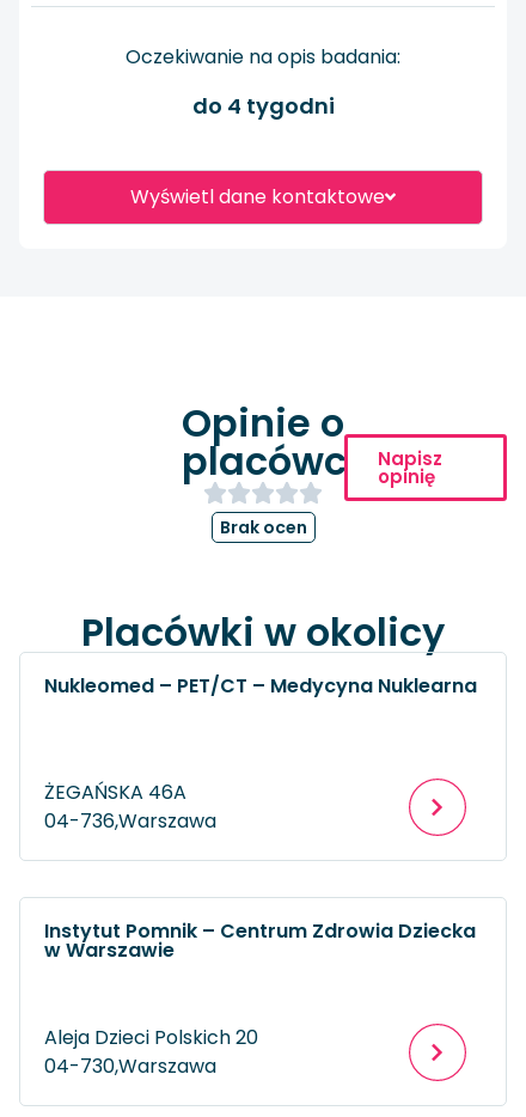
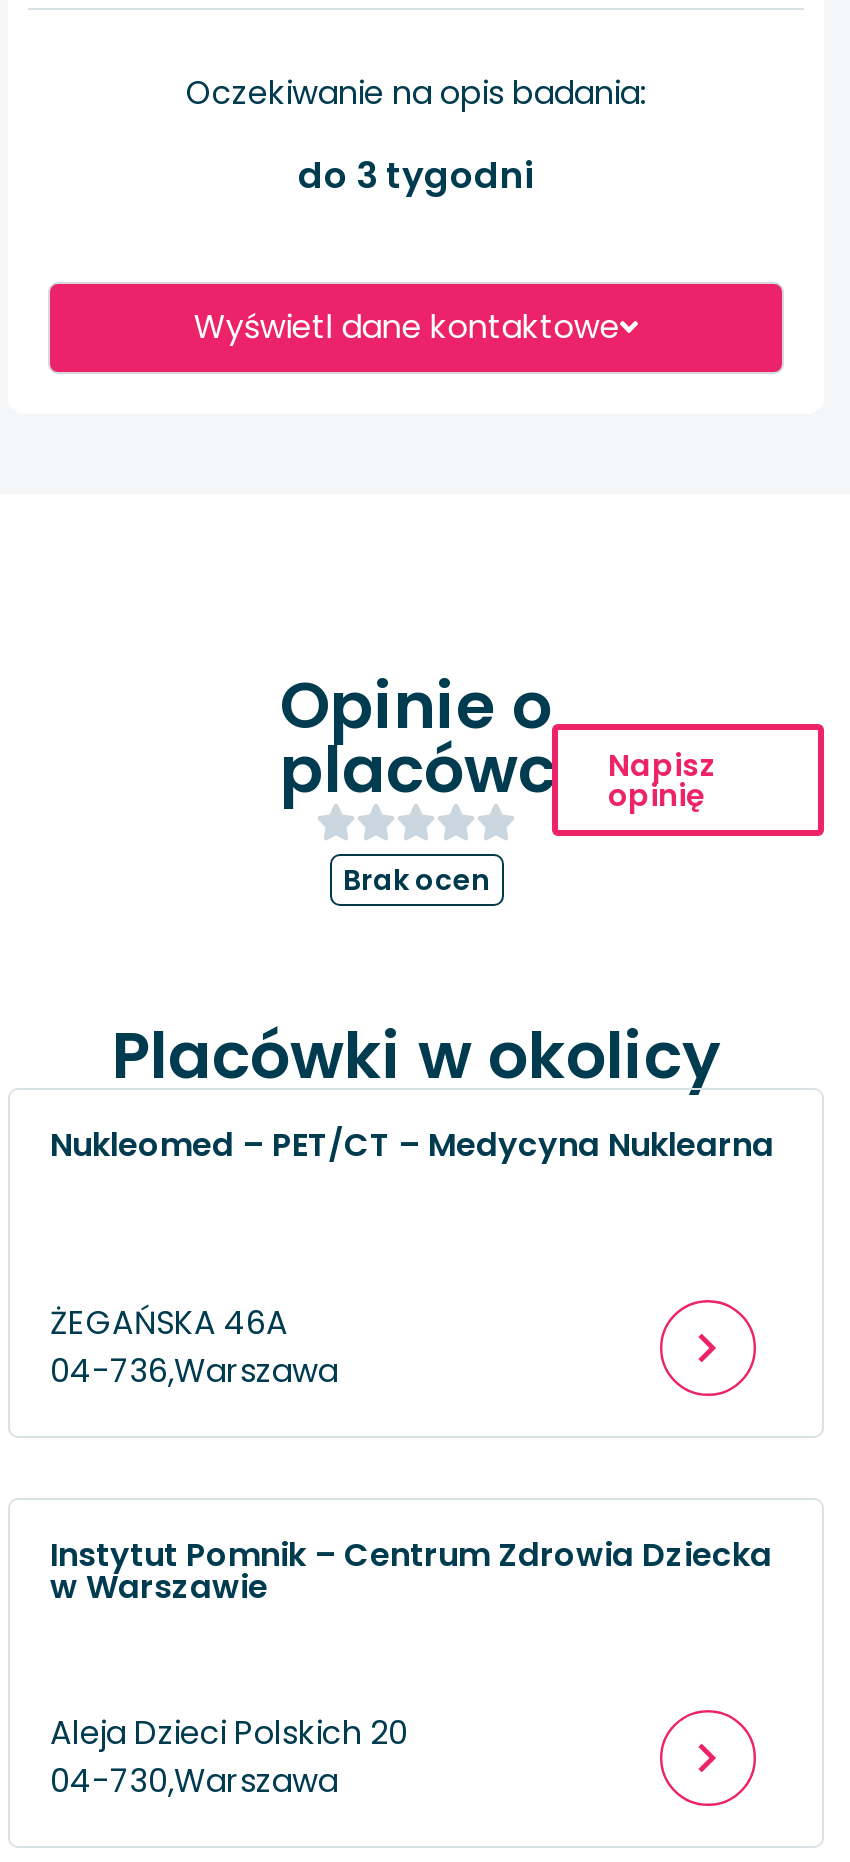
- do 4 tygodni
+ do 3 tygodni
